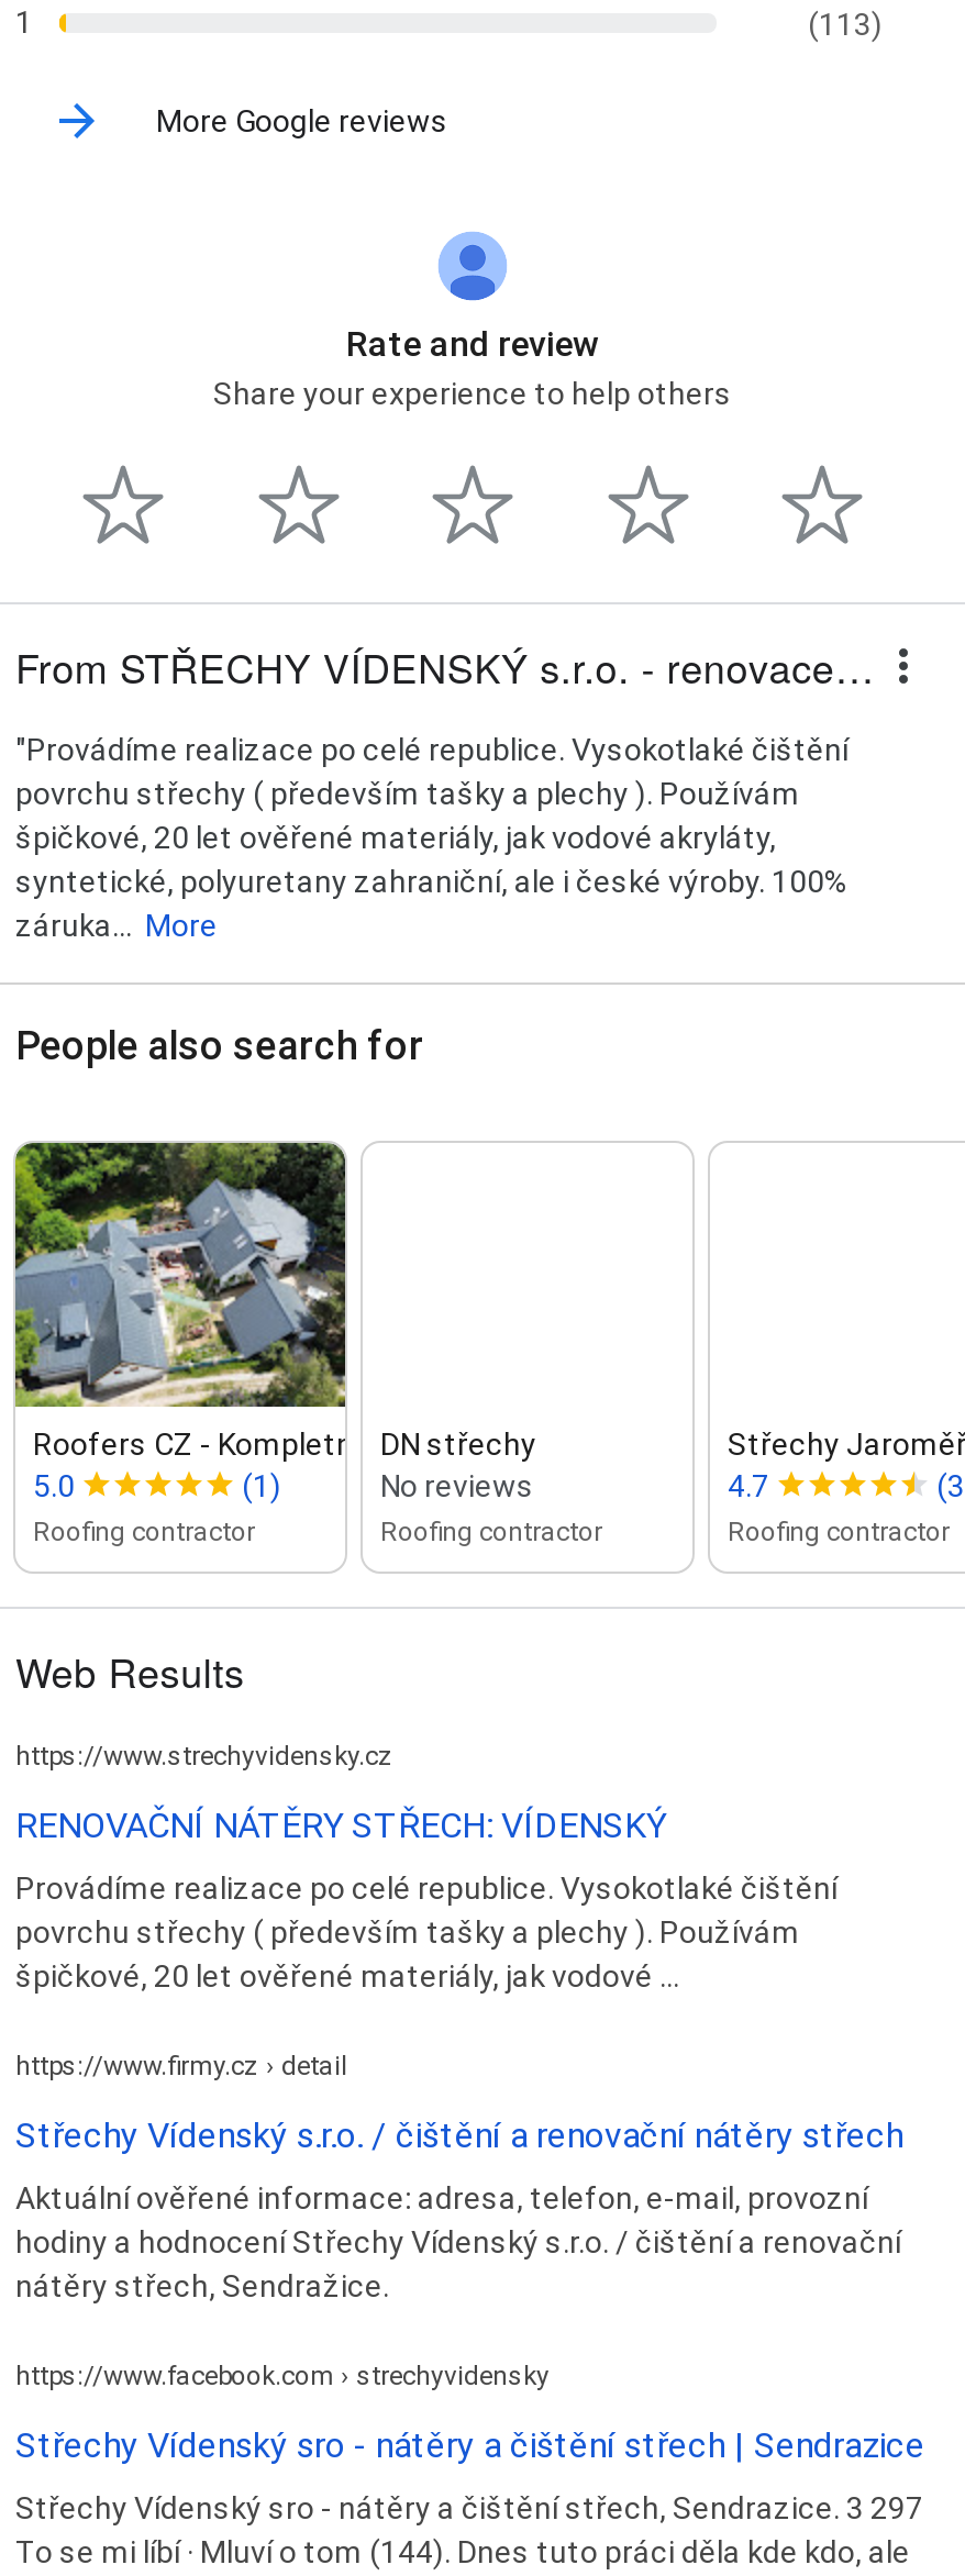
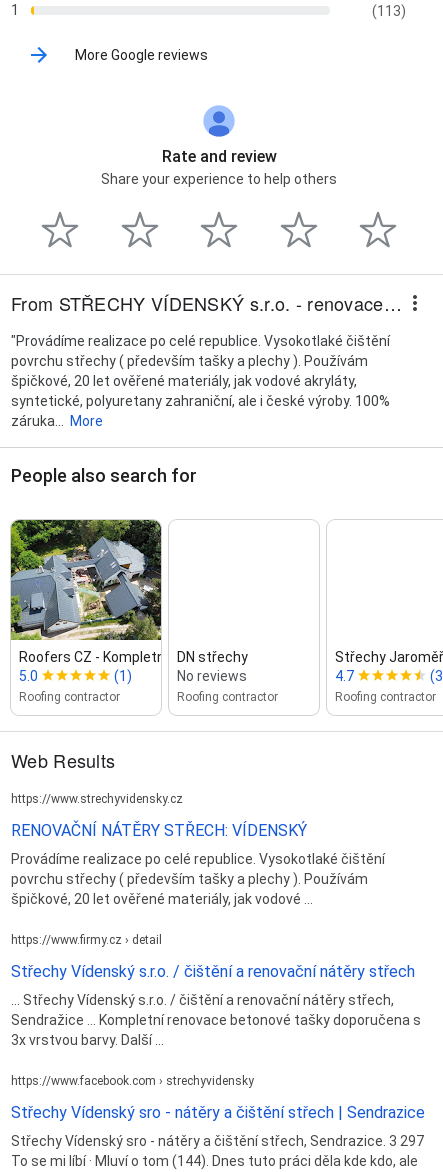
- Aktuální ověřené informace: adresa, telefon, e-mail, provozní
- hodiny a hodnocení Střechy Vídenský s.r.o. / čištění a renovační
- nátěry střech, Sendražice.
+ ... Střechy Vídenský s.r.o. / čištění a renovační nátěry střech,
+ Sendražice ... Kompletní renovace betonové tašky doporučena s
+ 3x vrstvou barvy. Další ...
